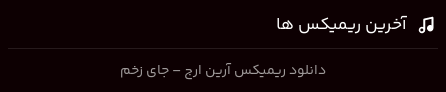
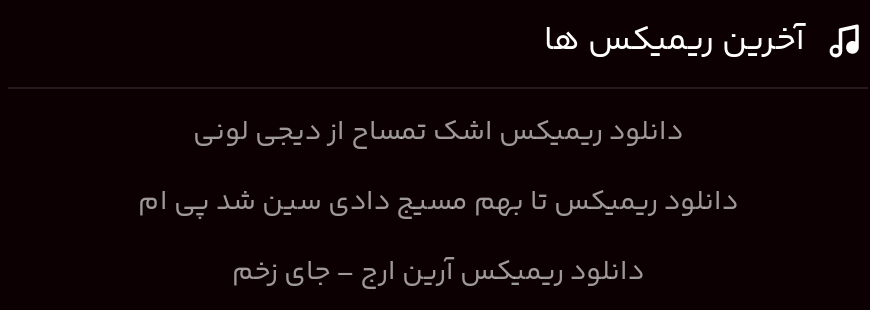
+ دانلود ریمیکس اشک تمساح از دیجی لونی
+ دانلود ریمیکس تا بهم مسیج دادی سین شد پی ام
